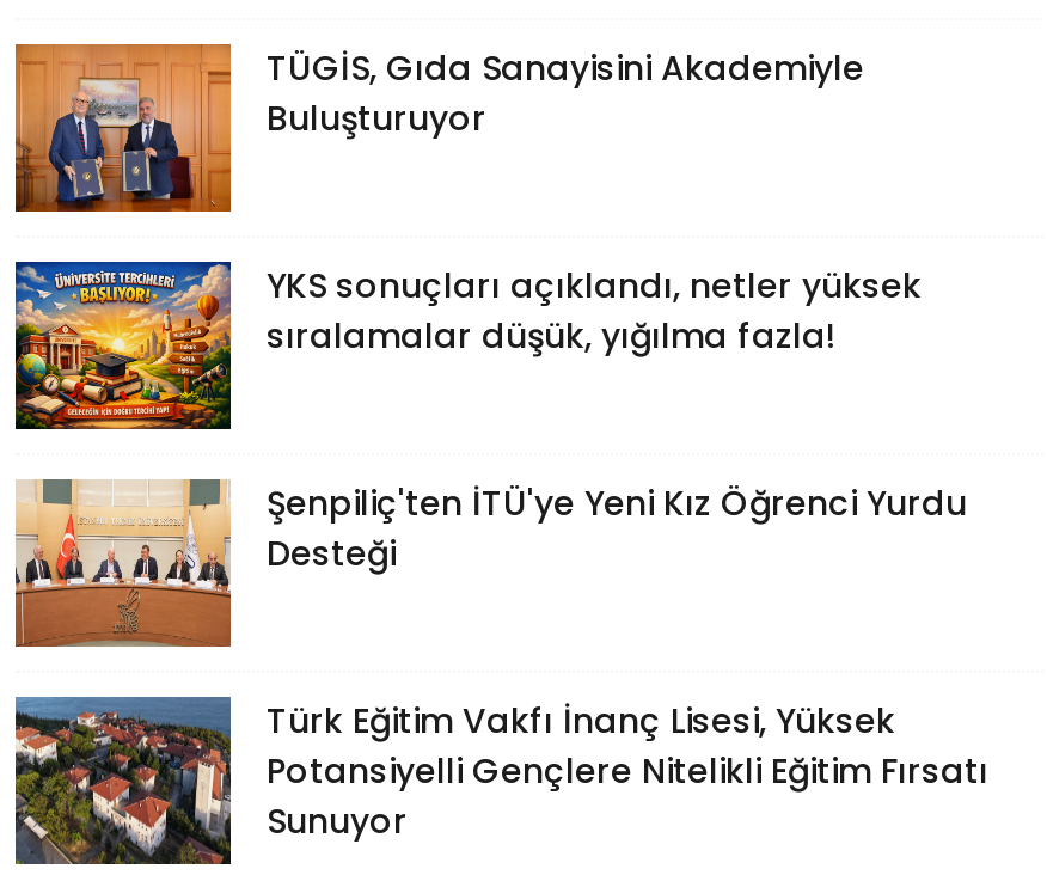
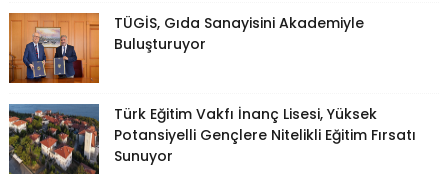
- [image]
- YKS sonuçları açıklandı, netler yüksek
- sıralamalar düşük, yığılma fazla!
- Şenpiliç'ten İTÜ'ye Yeni Kız Öğrenci Yurdu
- Desteği

- [image]
